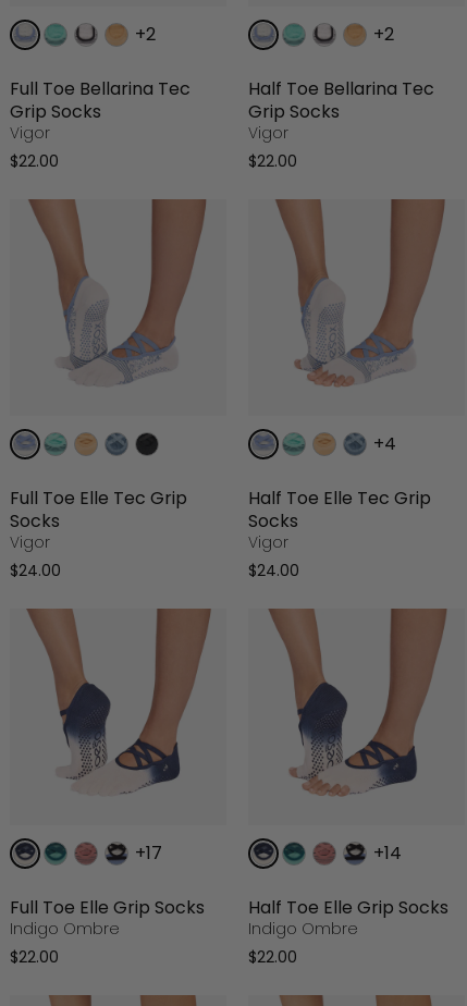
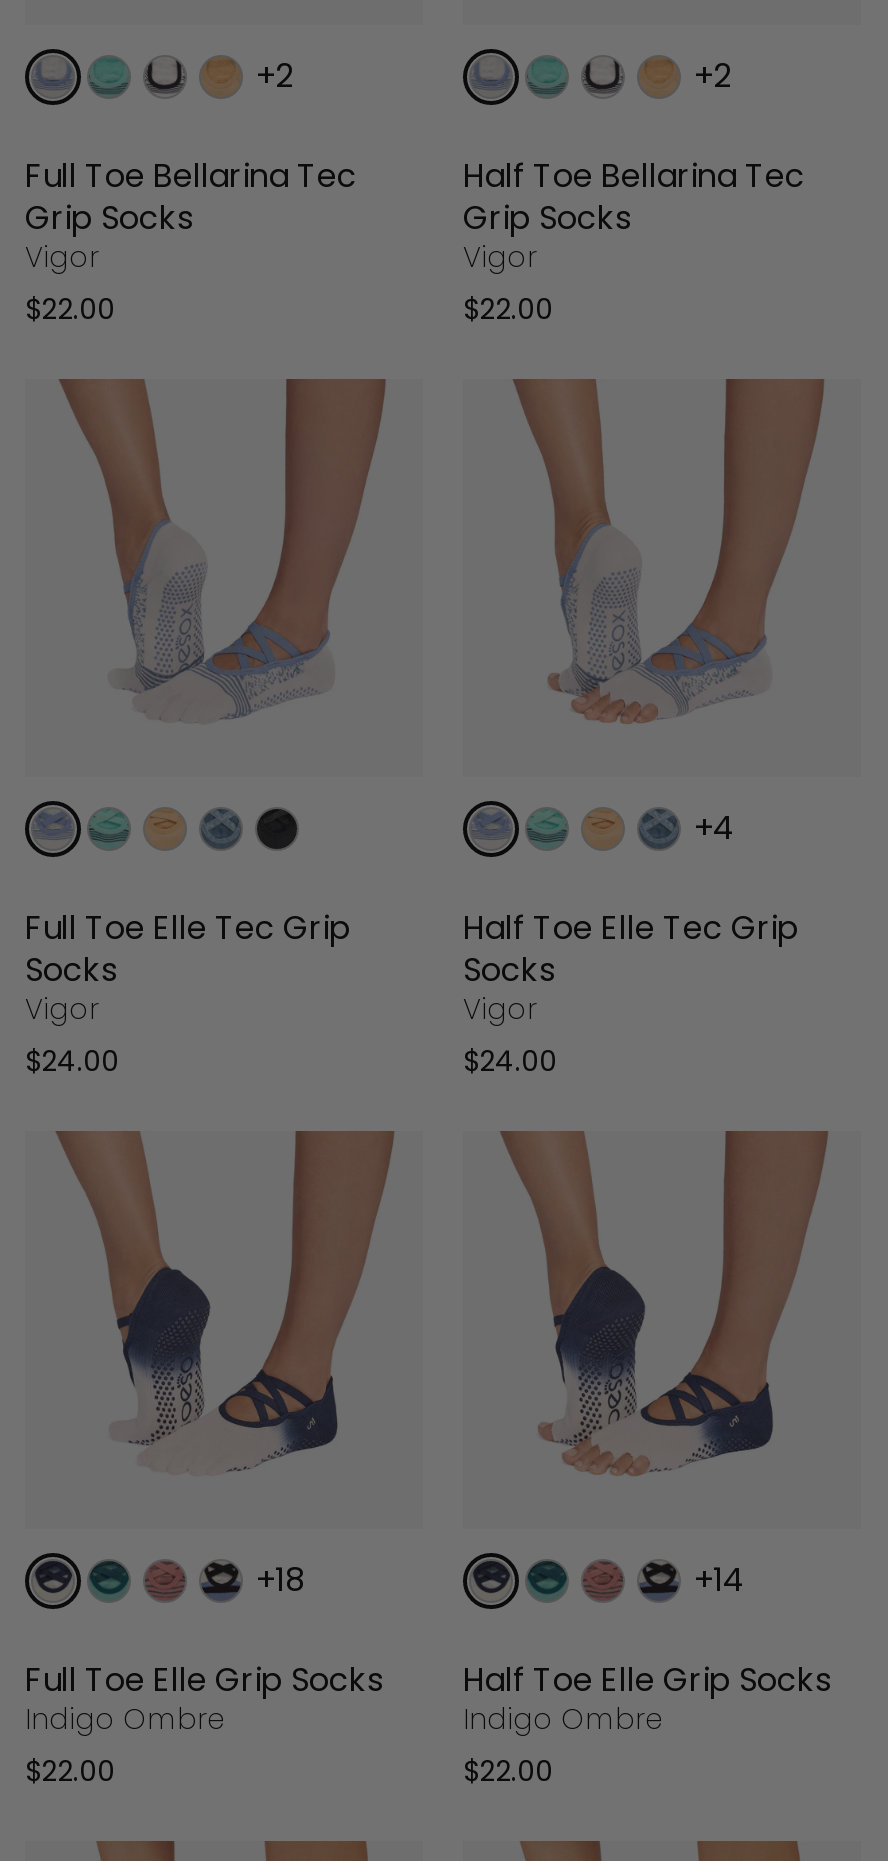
- +17
+ +18
